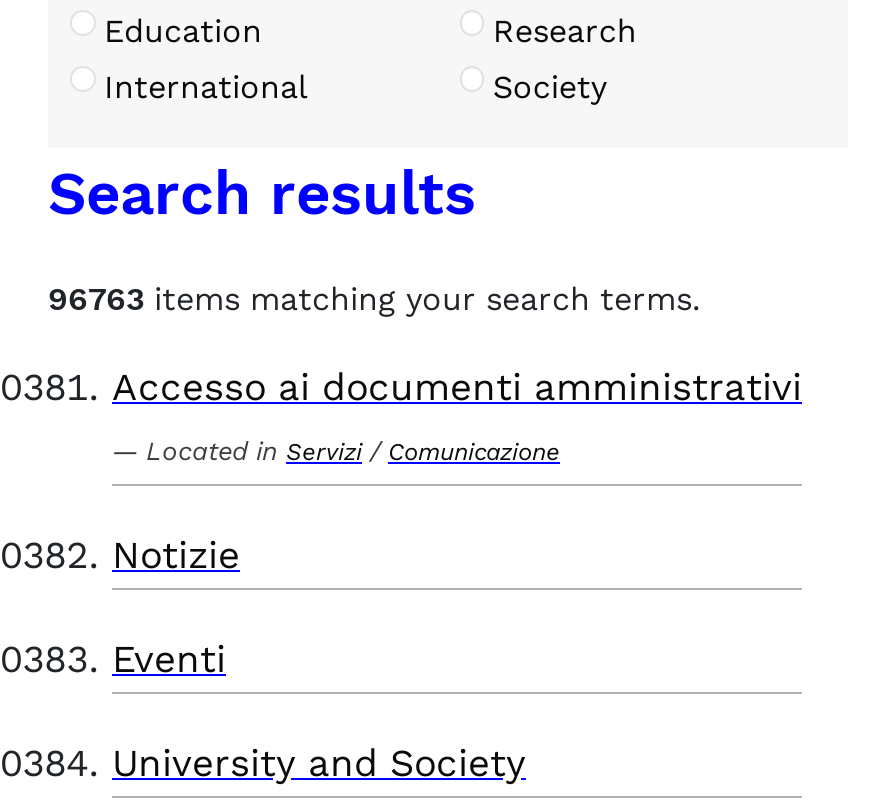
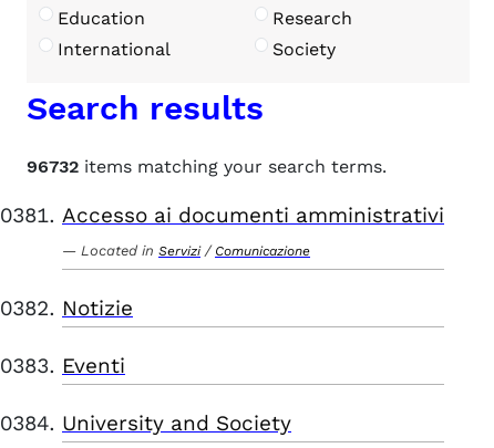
- 96763 items matching your search terms.
+ 96732 items matching your search terms.
